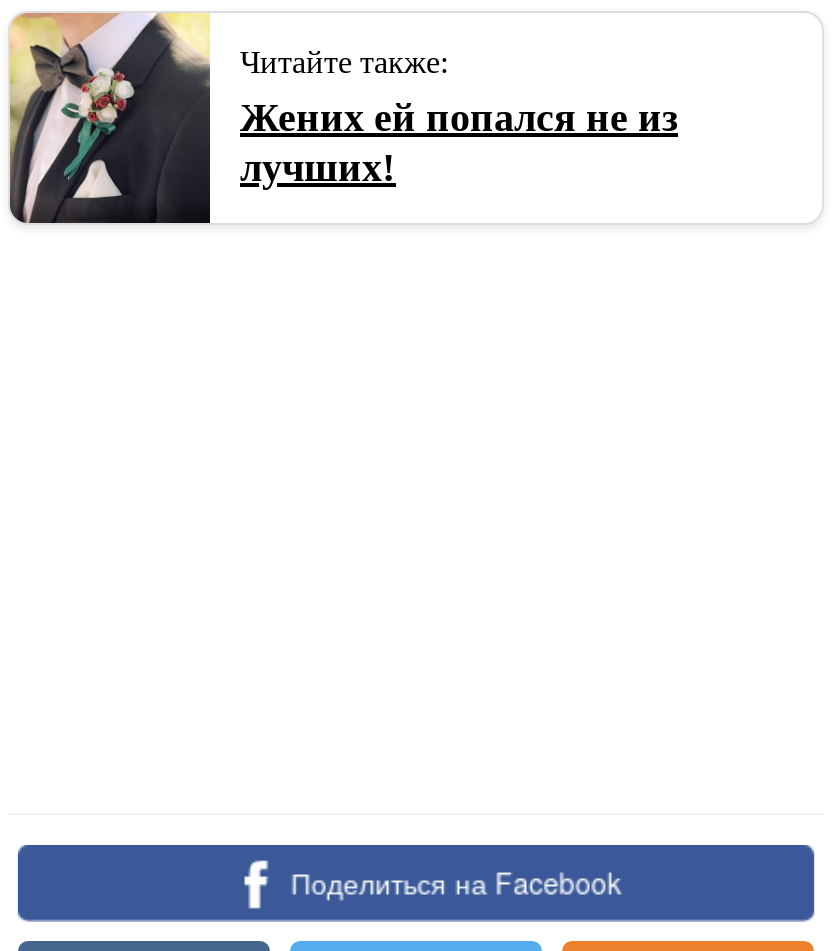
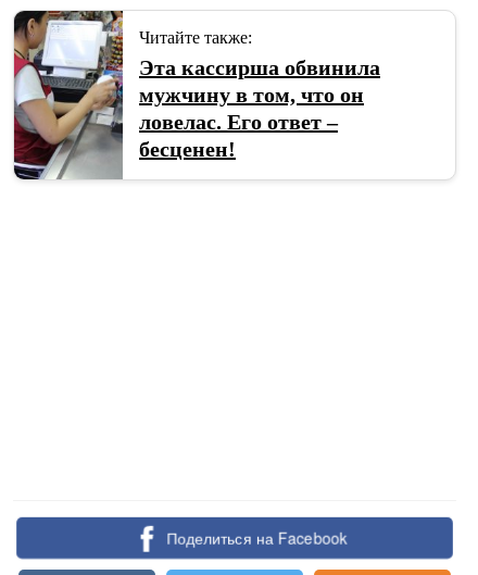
- [image]
- Жених ей попался не из
- лучших!
+ [image]
+ Эта кассирша обвинила
+ мужчину в том, что он
+ ловелас. Его ответ –
+ бесценен!
